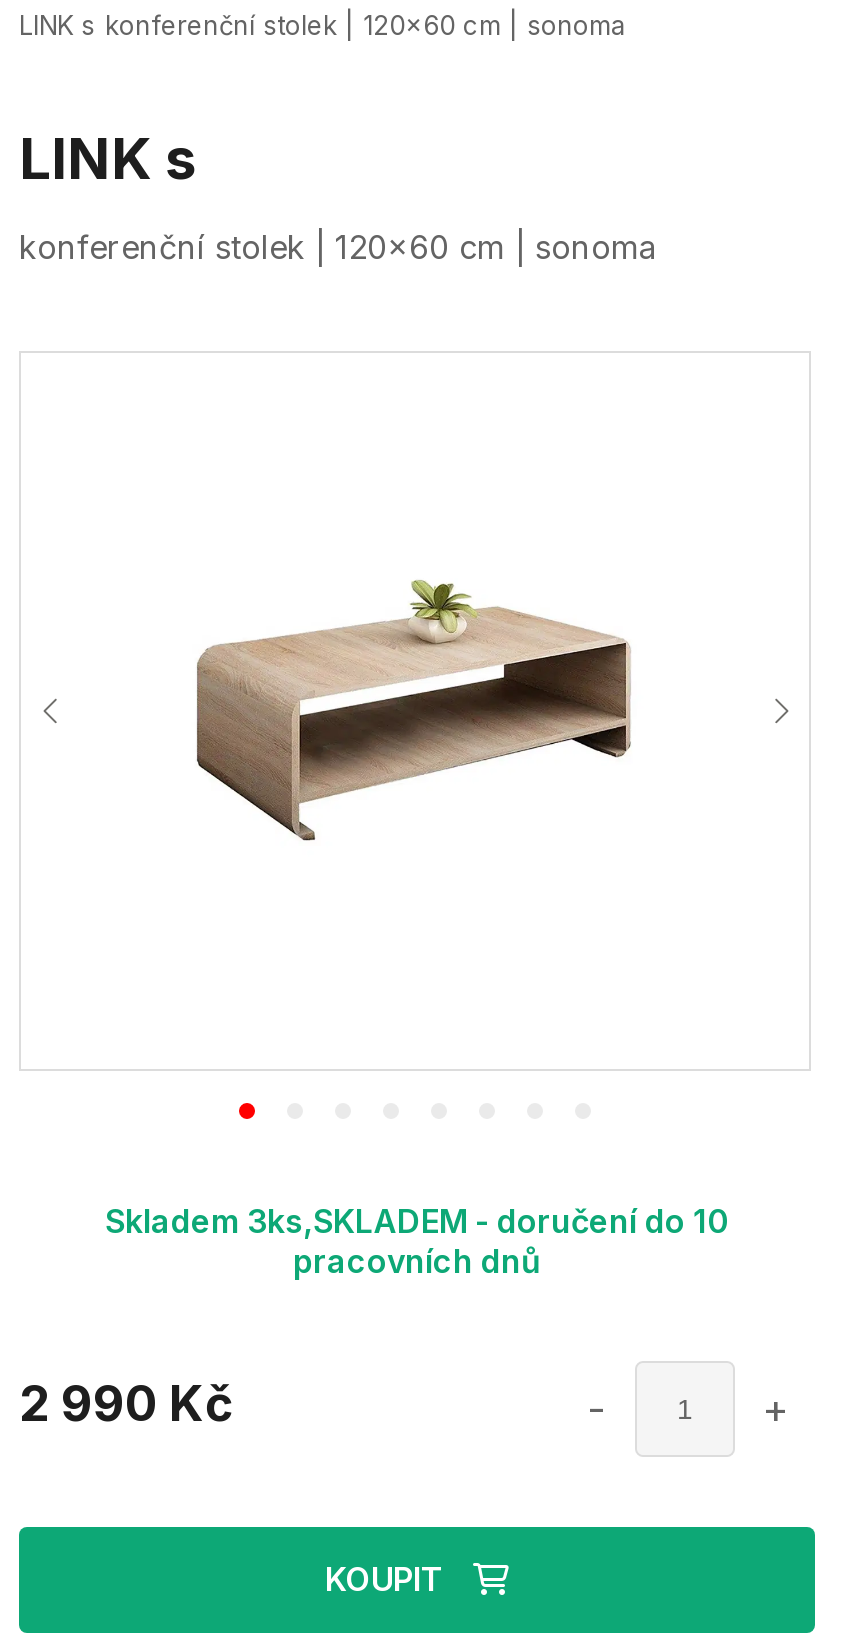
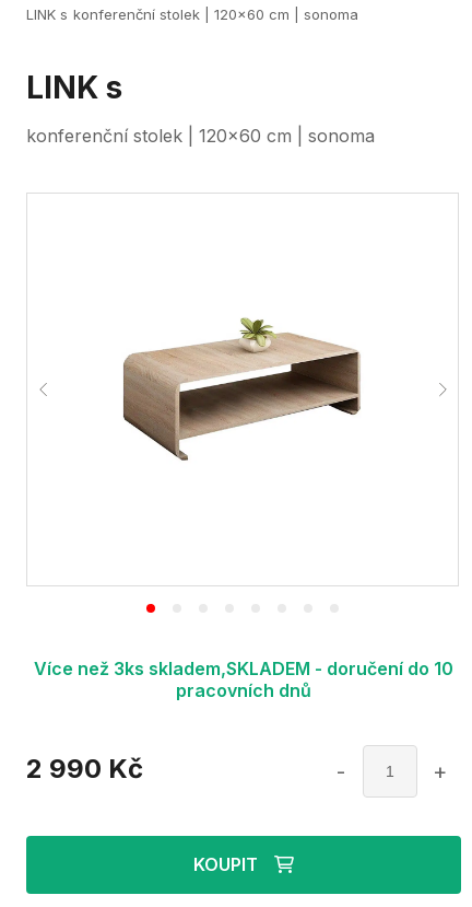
- Skladem 3ks,SKLADEM - doručení do 10
+ Více než 3ks skladem,SKLADEM - doručení do 10
